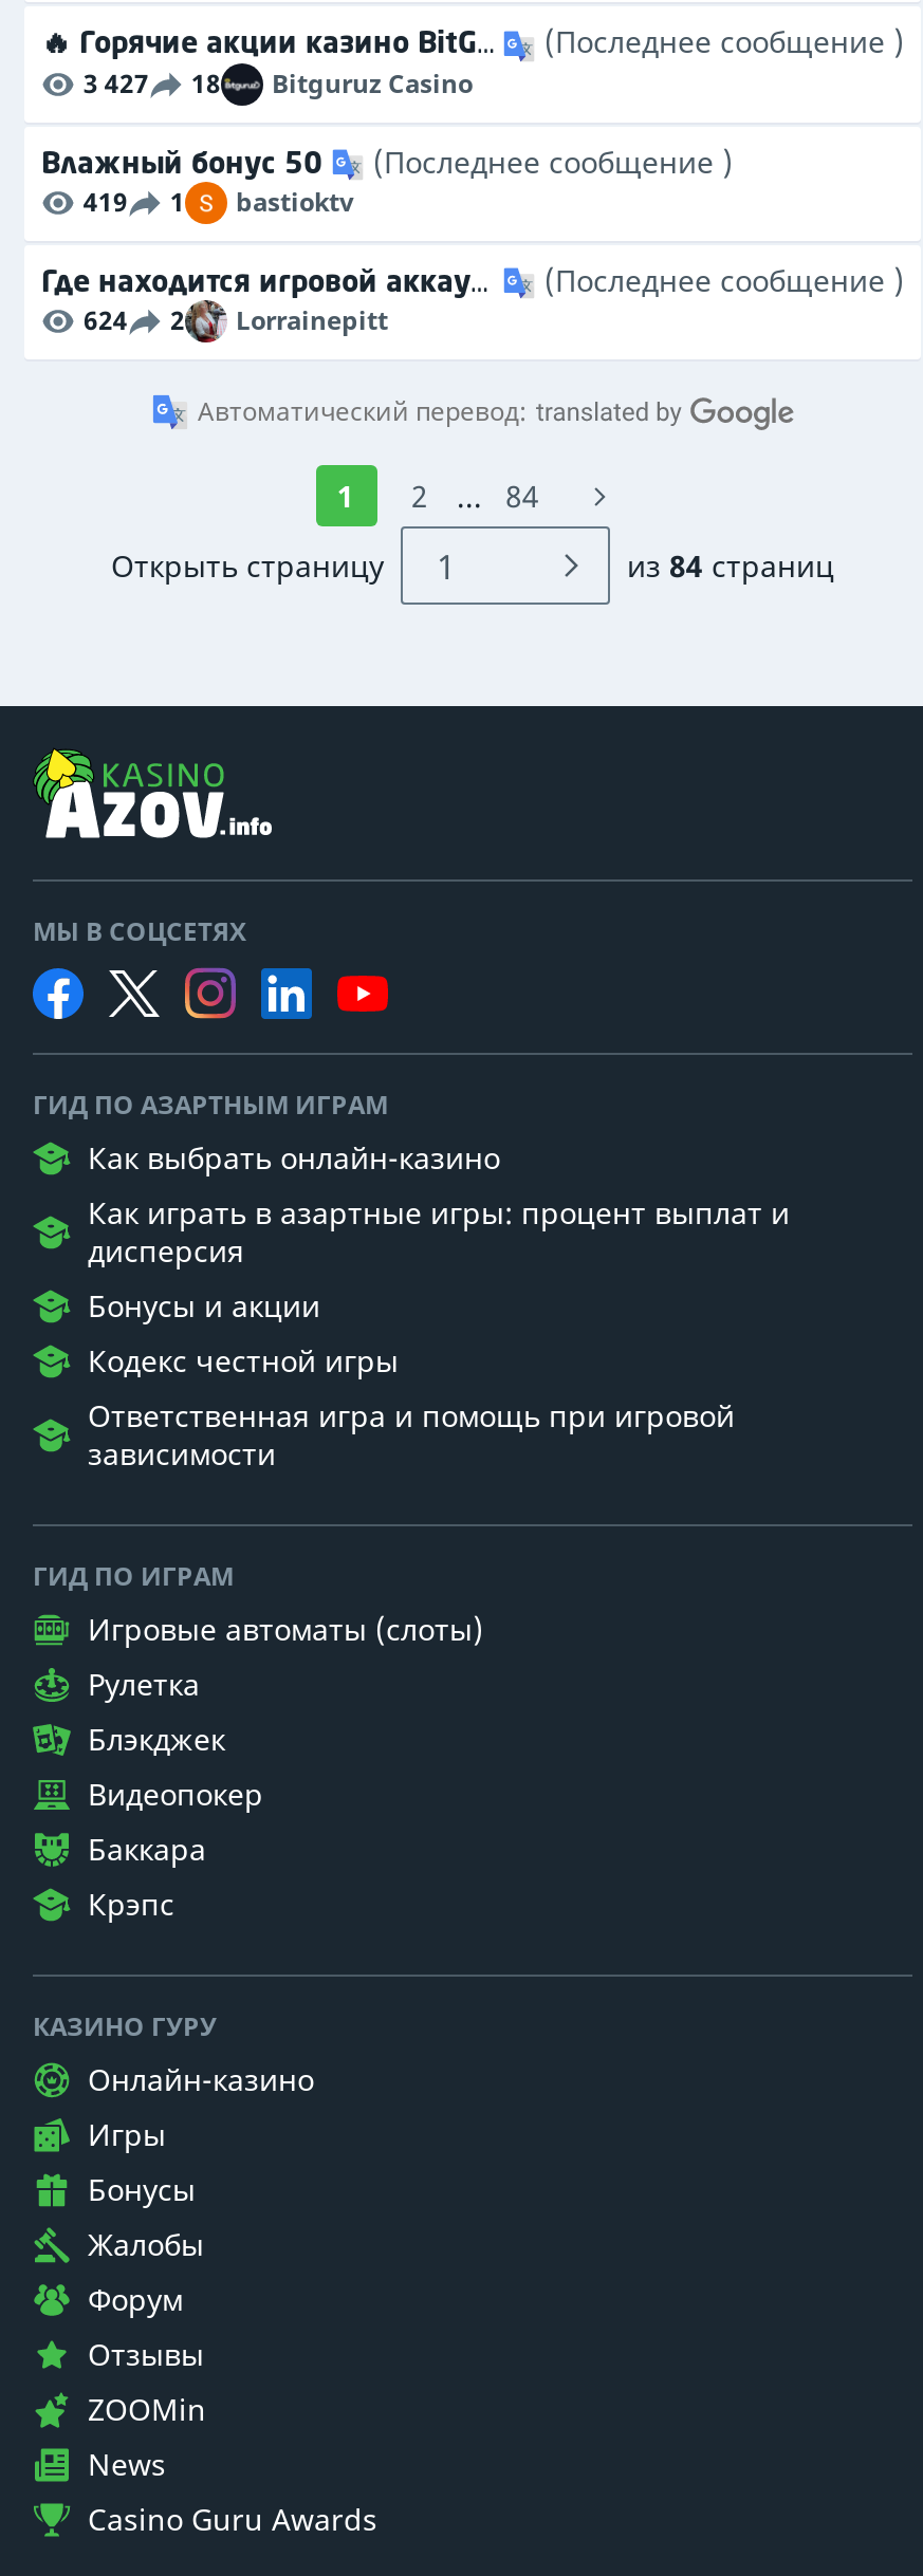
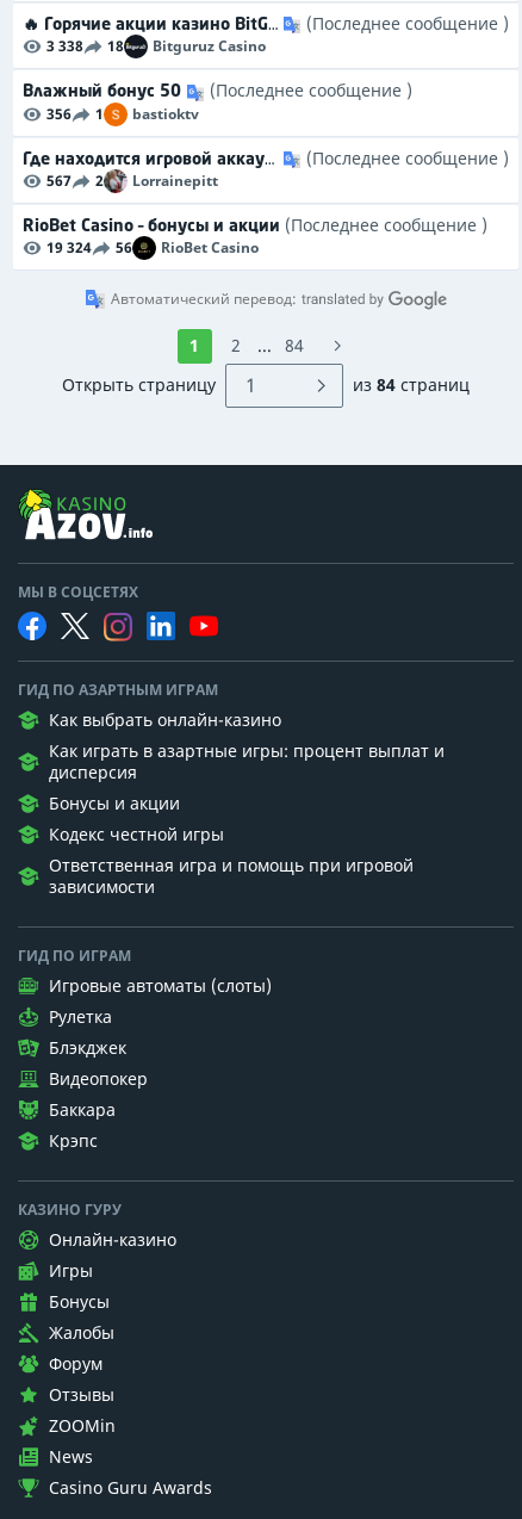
- 3 427 18 Bitguruz Casino
+ 3 338 18 Bitguruz Casino

- 419 1 bastioktv
+ 356 1 bastioktv

- 624 2 Lorrainepitt
+ 567 2 Lorrainepitt

+ RioBet Casino – бонусы и акции (Последнее сообщение )
+ 19 324
+ 56

+ RioBet Casino
